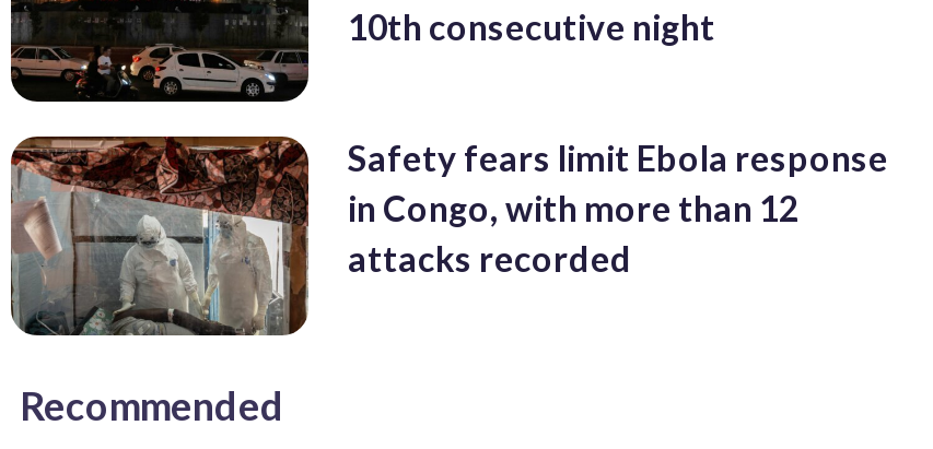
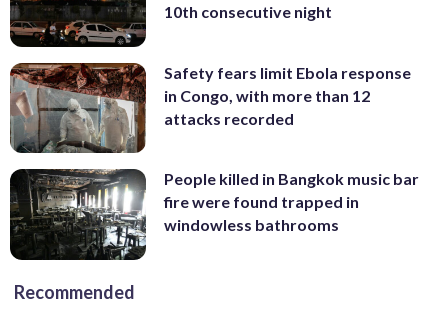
+ [image]
+ People killed in Bangkok music bar
+ fire were found trapped in
+ windowless bathrooms
